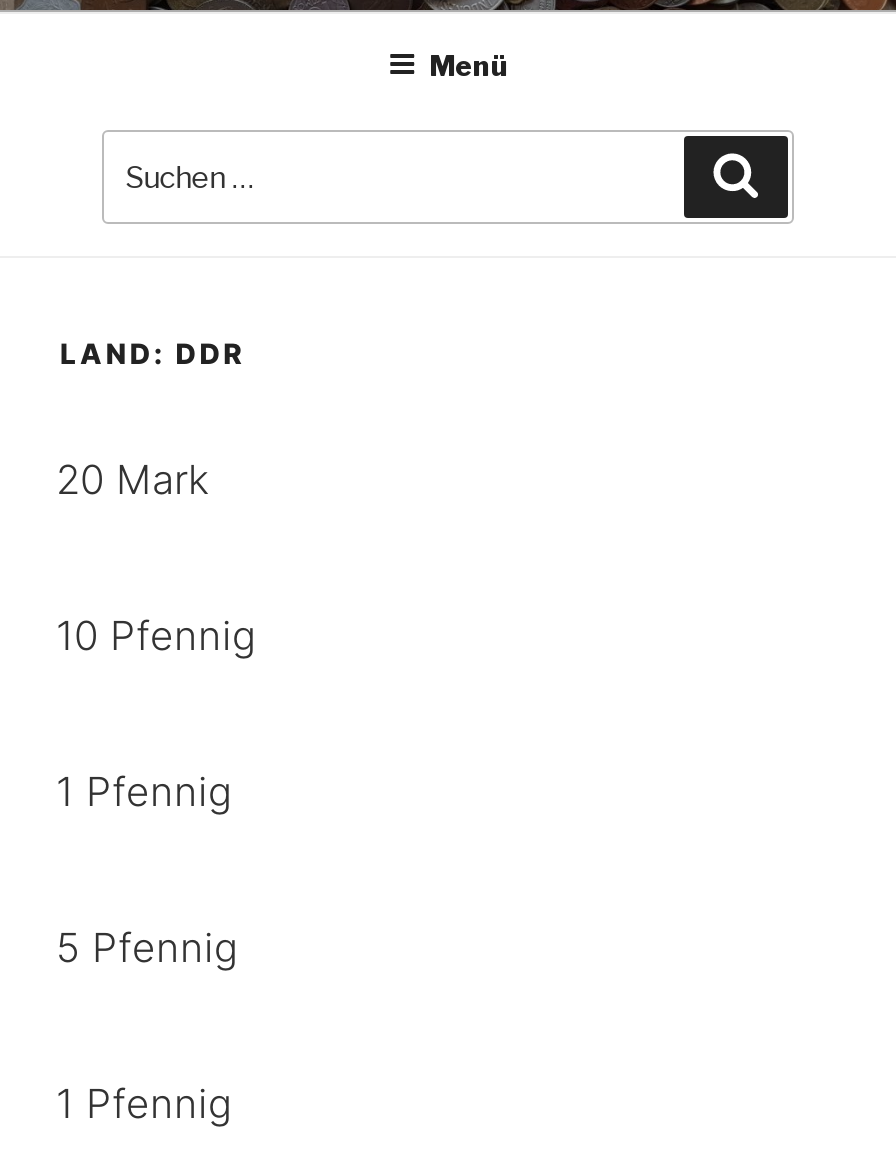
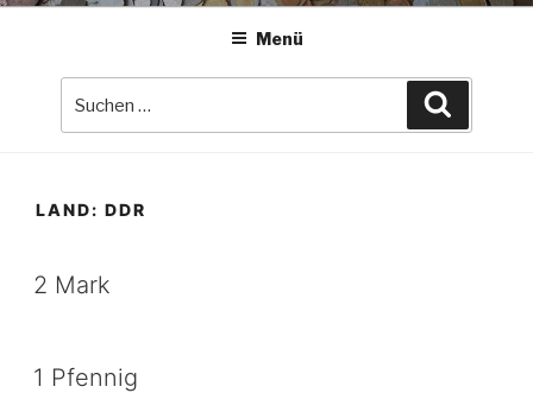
- 20 Mark
- 10 Pfennig
- 1 Pfennig
- 5 Pfennig
+ 2 Mark
